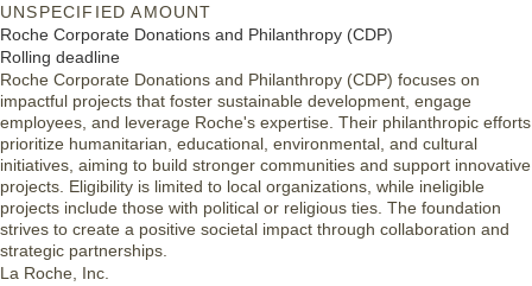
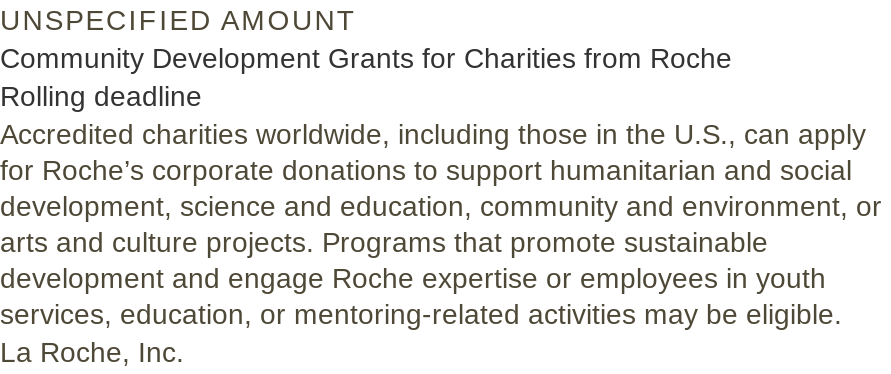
- Roche Corporate Donations and Philanthropy (CDP)
+ Community Development Grants for Charities from Roche

- Roche Corporate Donations and Philanthropy (CDP) focuses on
- impactful projects that foster sustainable development, engage
- employees, and leverage Roche's expertise. Their philanthropic efforts
- prioritize humanitarian, educational, environmental, and cultural
- initiatives, aiming to build stronger communities and support innovative
- projects. Eligibility is limited to local organizations, while ineligible
- projects include those with political or religious ties. The foundation
- strives to create a positive societal impact through collaboration and
- strategic partnerships.
+ Accredited charities worldwide, including those in the U.S., can apply
+ for Roche’s corporate donations to support humanitarian and social
+ development, science and education, community and environment, or
+ arts and culture projects. Programs that promote sustainable
+ development and engage Roche expertise or employees in youth
+ services, education, or mentoring-related activities may be eligible.
